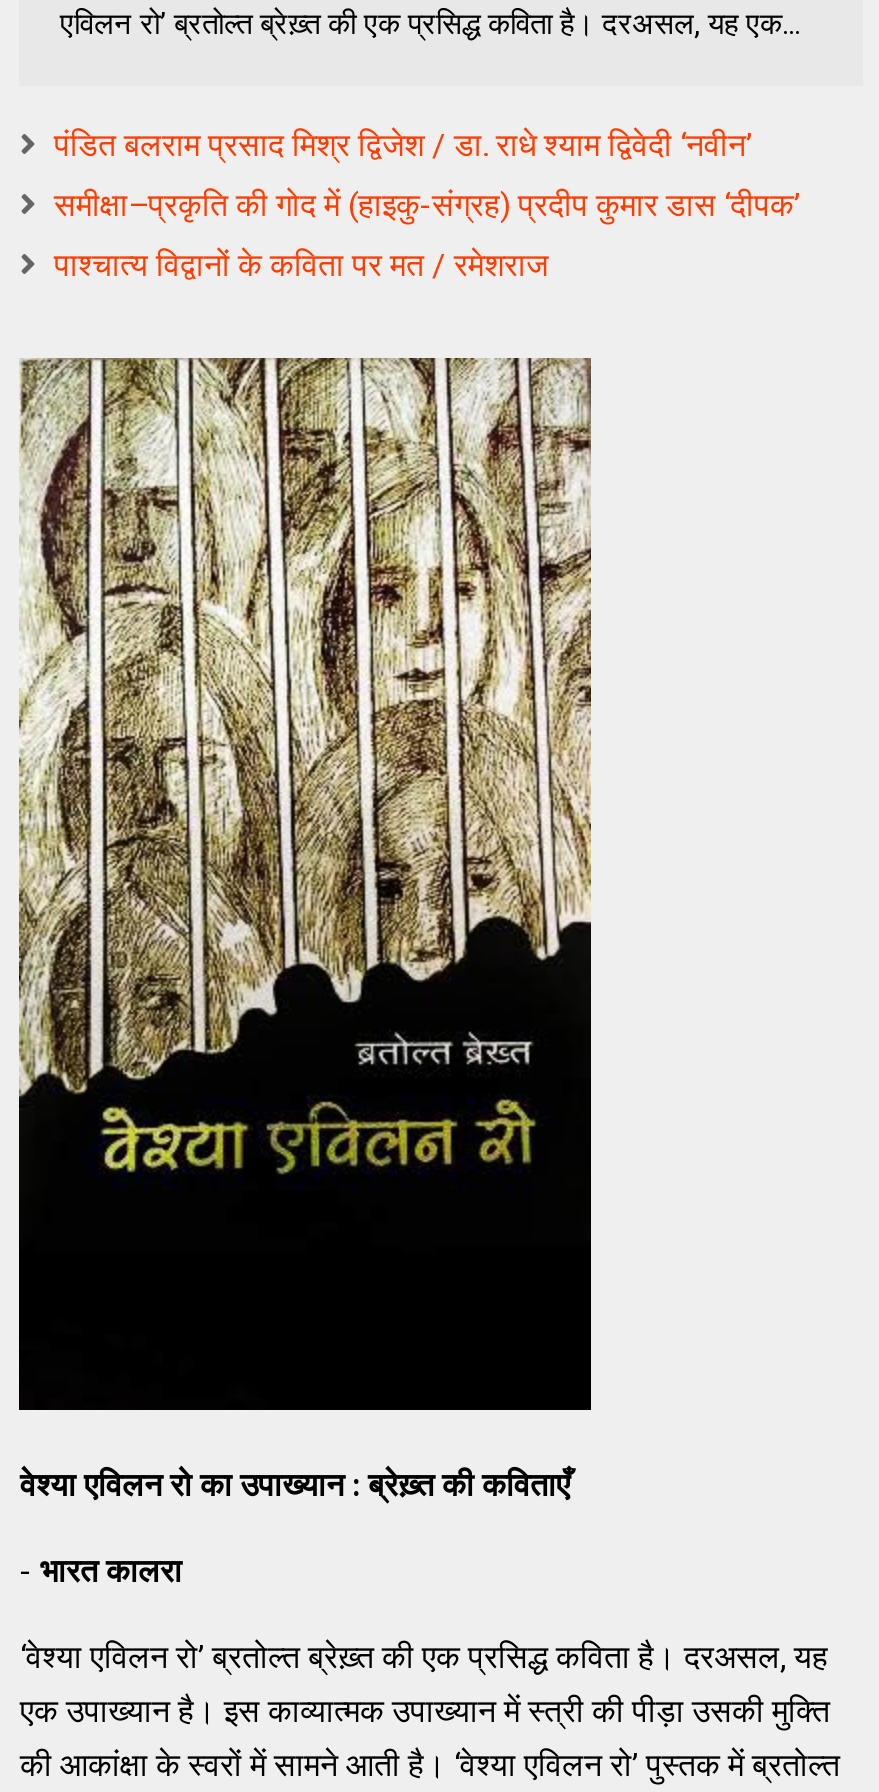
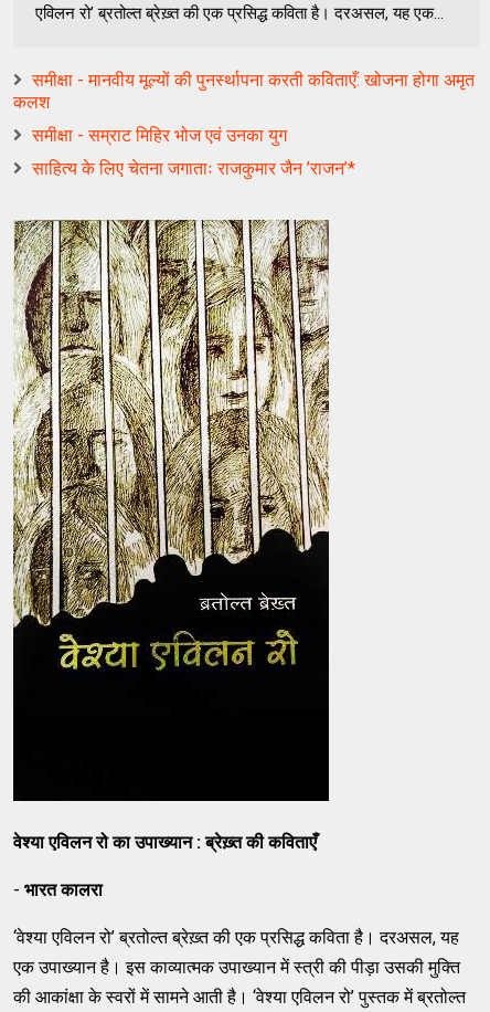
- पंडित बलराम प्रसाद मिश्र द्विजेश / डा. राधे श्याम द्विवेदी ‘नवीन’
+ समीक्षा - मानवीय मूल्यों की पुनर्स्थापना करती कविताएँ: खोजना होगा अमृत
+ कलश

- समीक्षा–प्रकृति की गोद में (हाइकु-संग्रह) प्रदीप कुमार डास ‘दीपक’
+ समीक्षा - सम्राट मिहिर भोज एवं उनका युग

- पाश्चात्य विद्वानों के कविता पर मत / रमेशराज
+ साहित्य के लिए चेतना जगाताः राजकुमार जैन ’राजन’*
